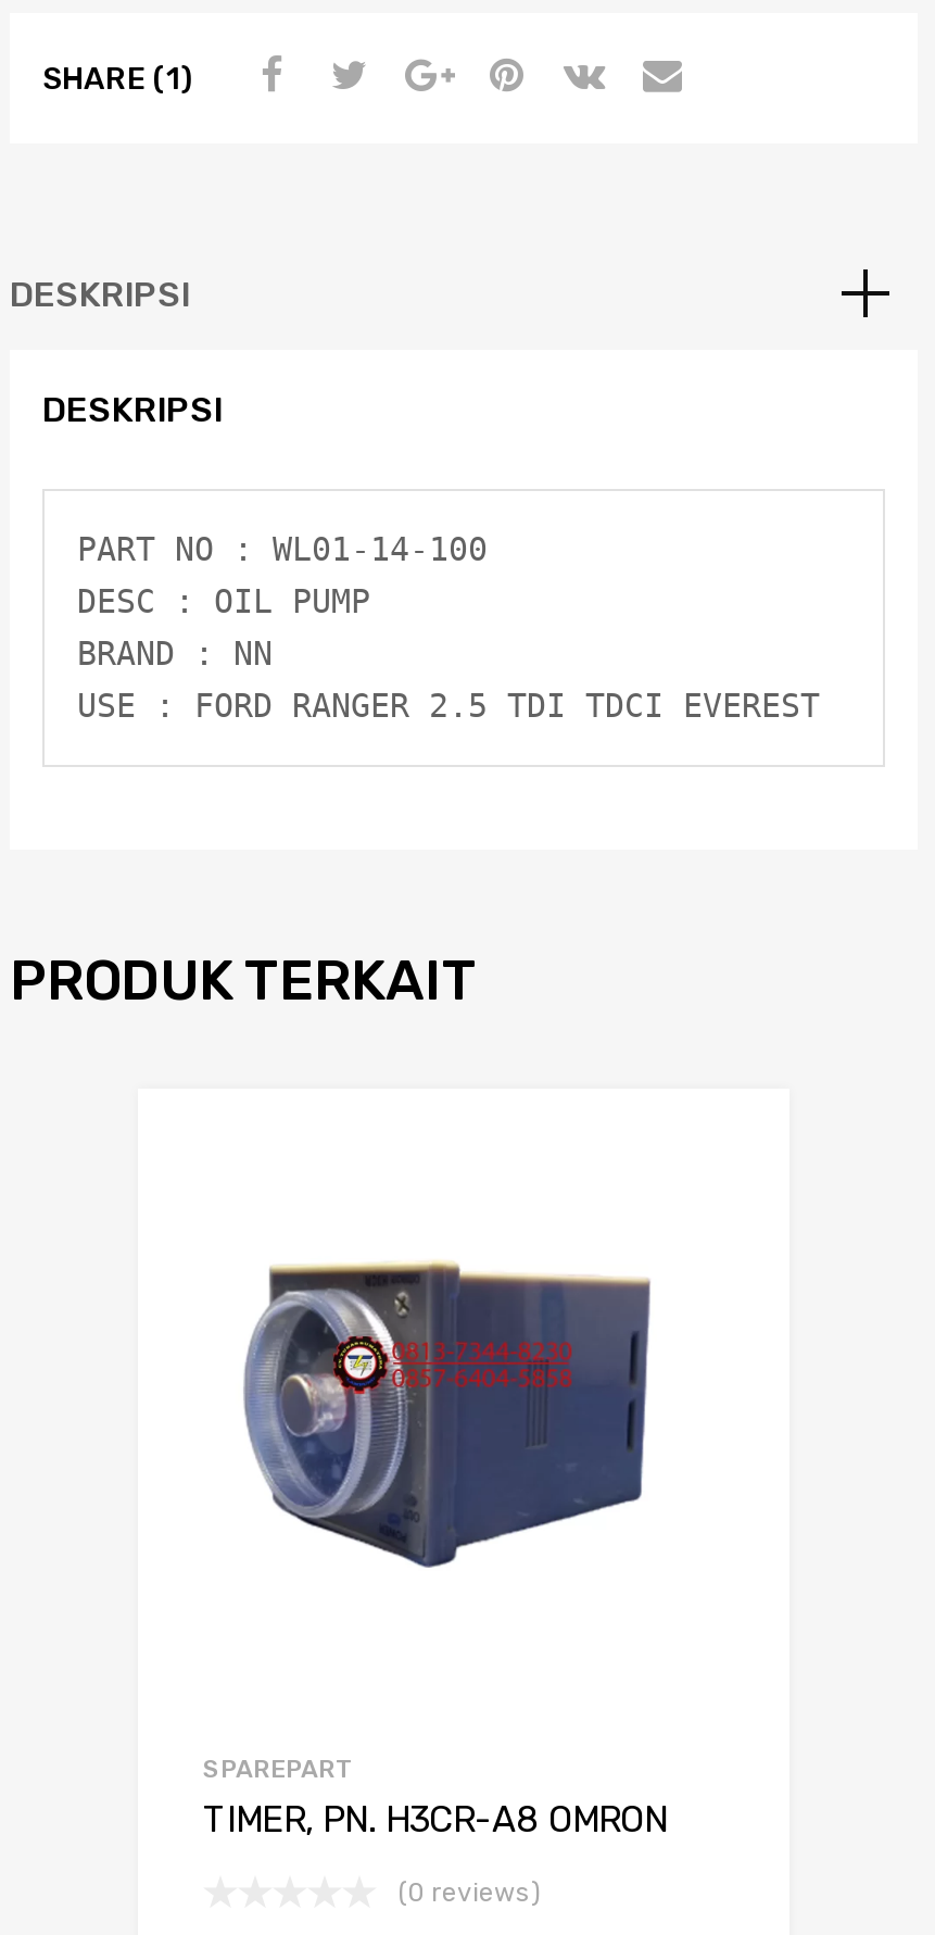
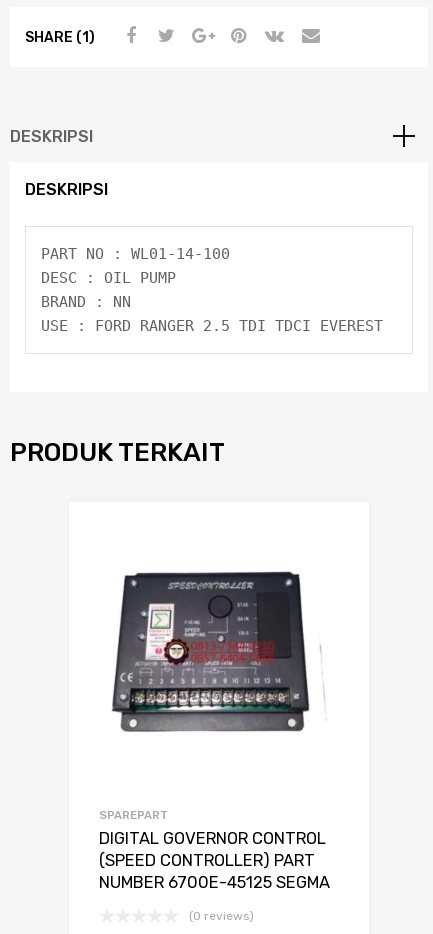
- [image]
+ [image]

- TIMER, PN. H3CR-A8 OMRON
+ DIGITAL GOVERNOR CONTROL
+ (SPEED CONTROLLER) PART
+ NUMBER 6700E-45125 SEGMA
